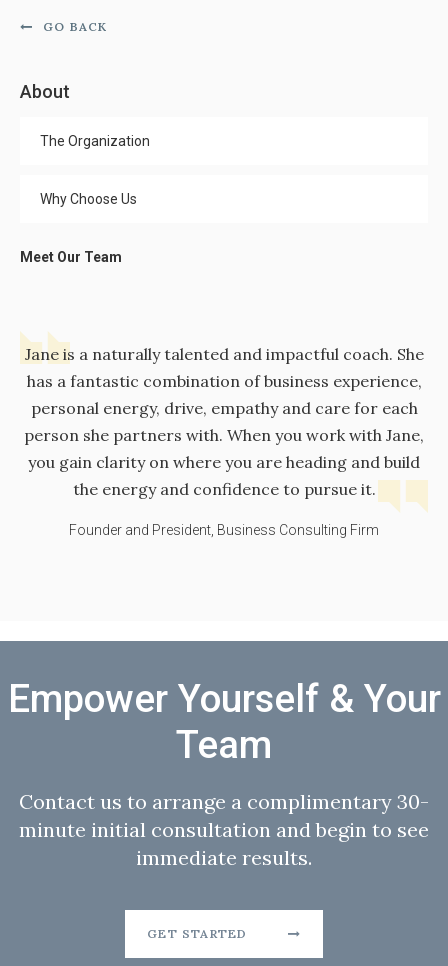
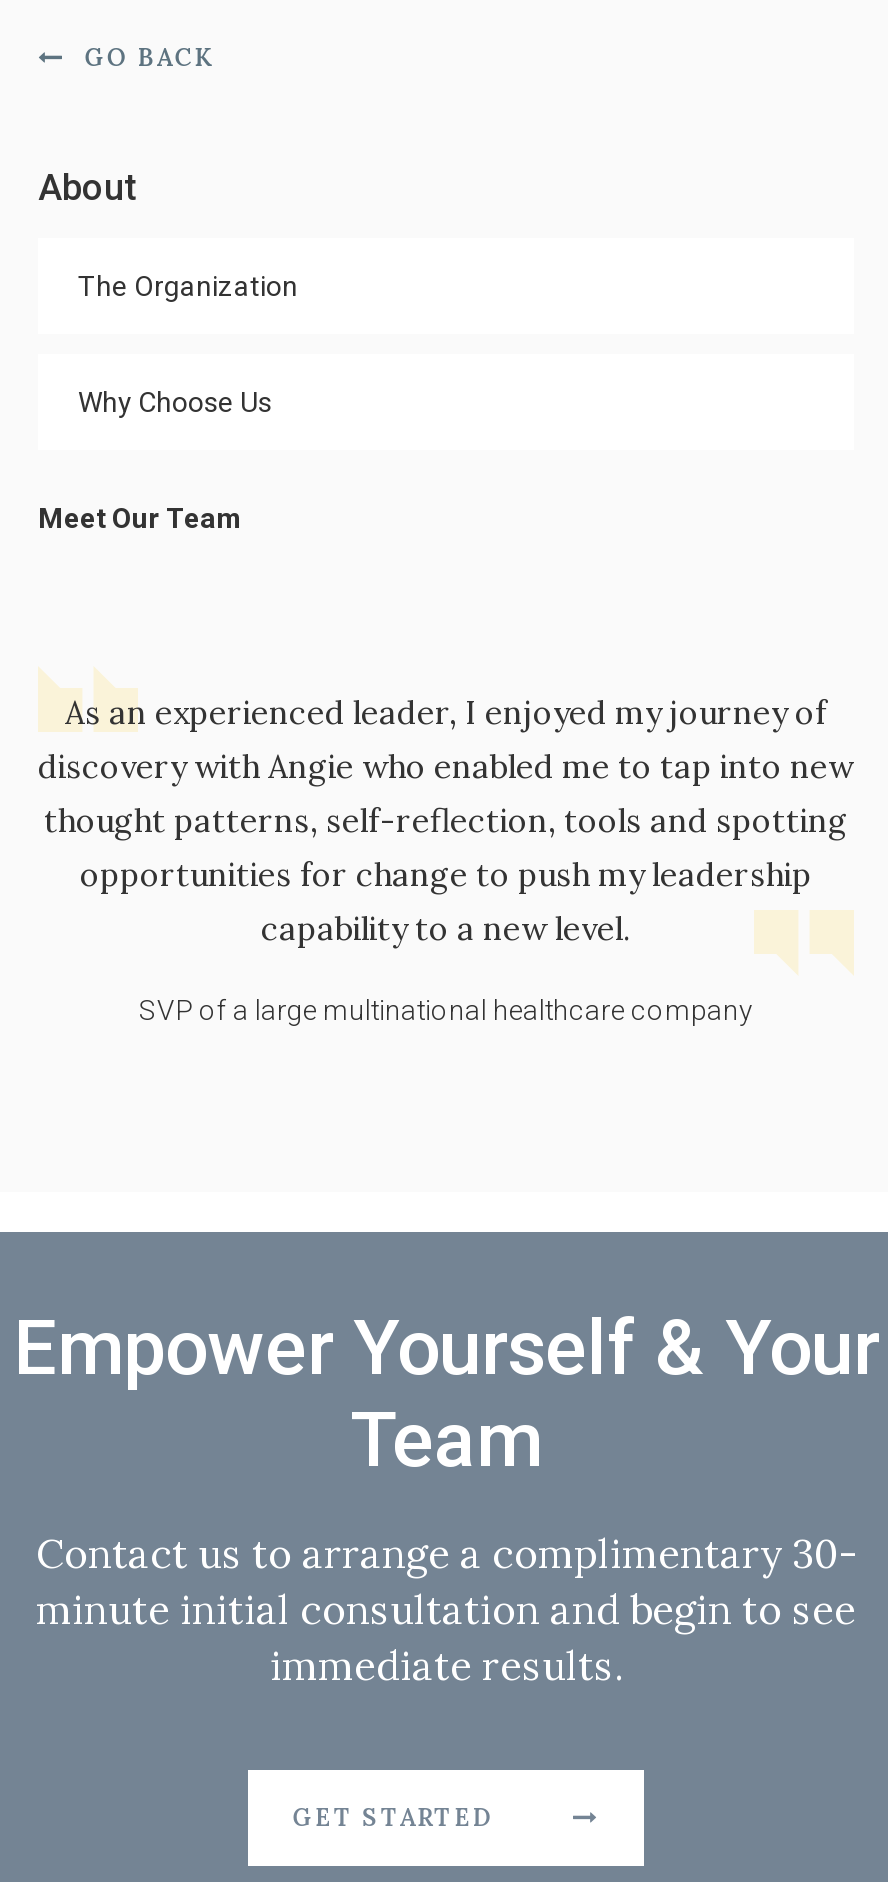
- Jane is a naturally talented and impactful coach. She
- has a fantastic combination of business experience,
- personal energy, drive, empathy and care for each
- person she partners with. When you work with Jane,
- you gain clarity on where you are heading and build
- the energy and confidence to pursue it.
+ As an experienced leader, I enjoyed my journey of
+ discovery with Angie who enabled me to tap into new
+ thought patterns, self-reflection, tools and spotting
+ opportunities for change to push my leadership
+ capability to a new level.

- Founder and President, Business Consulting Firm
+ SVP of a large multinational healthcare company
